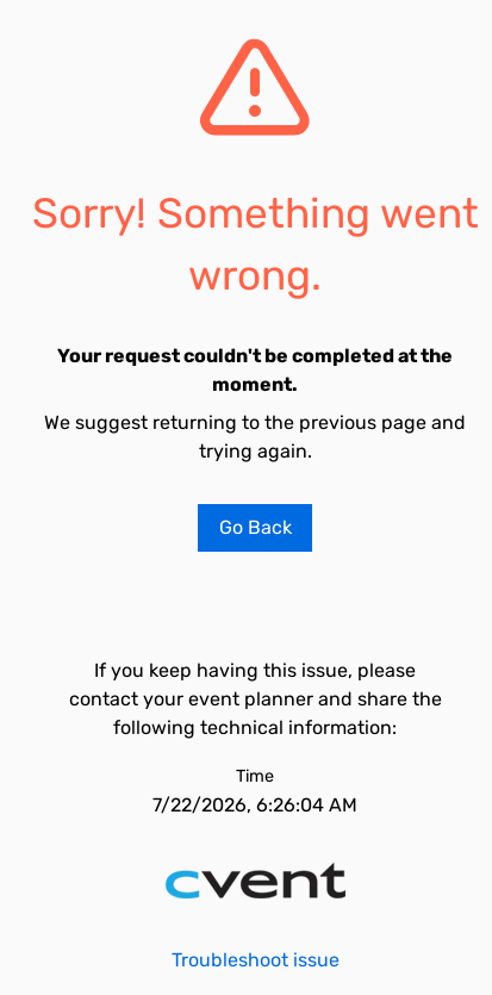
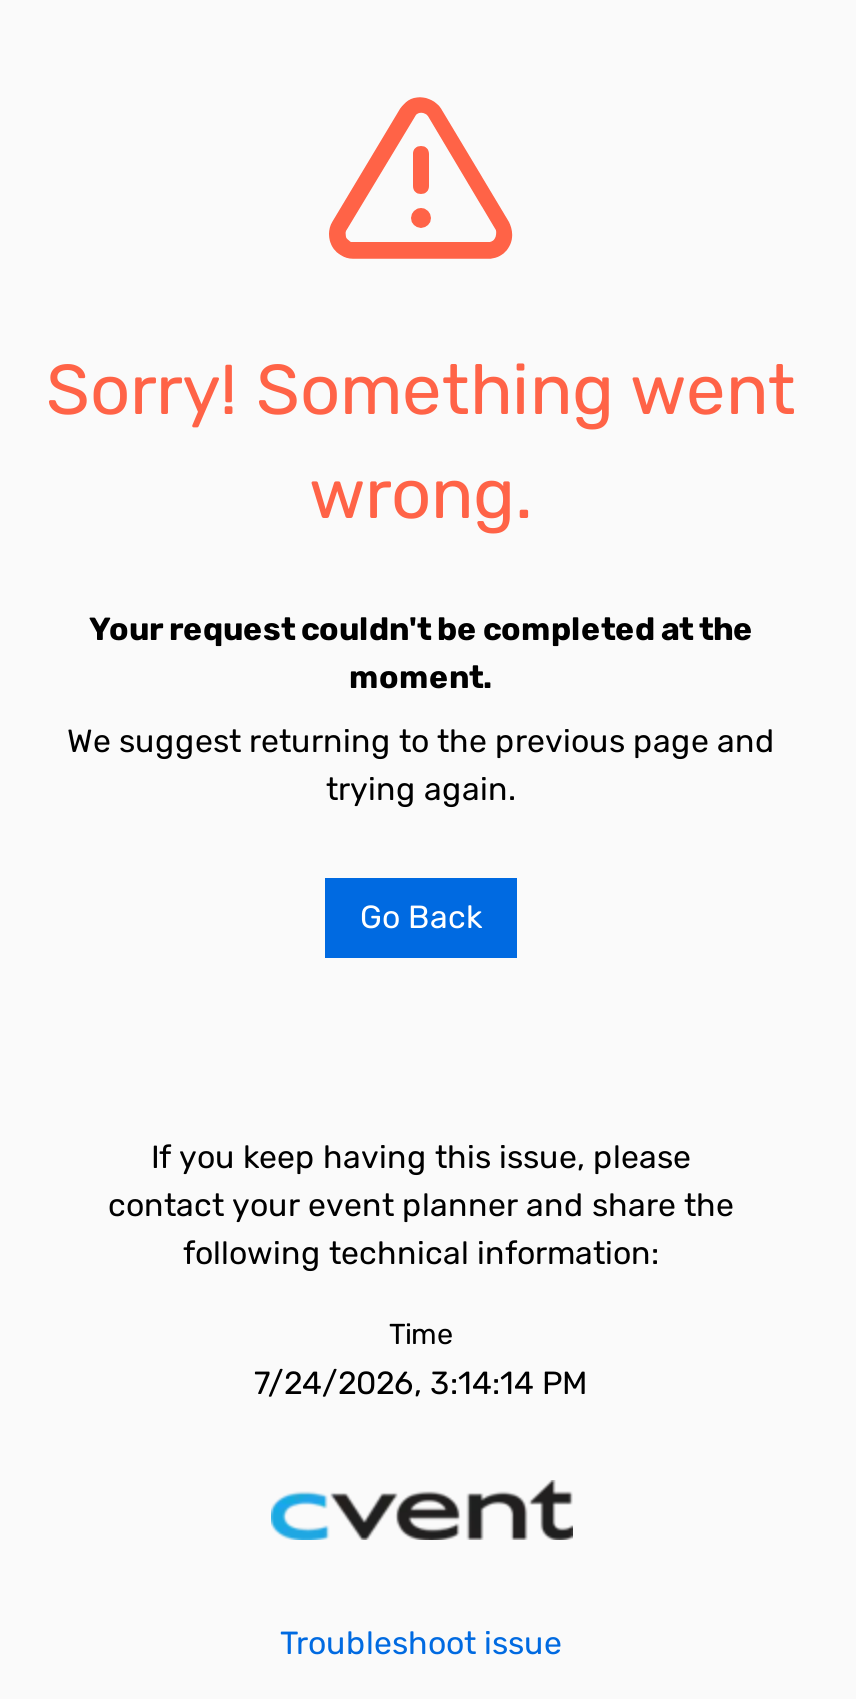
- 7/22/2026, 6:26:04 AM
+ 7/24/2026, 3:14:14 PM
